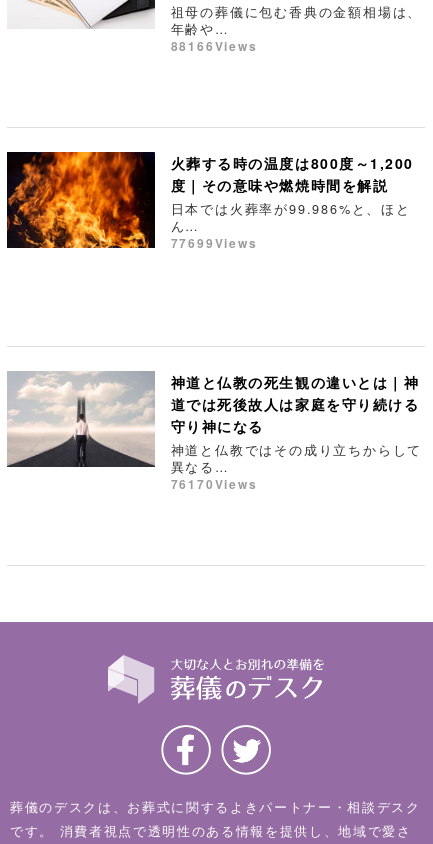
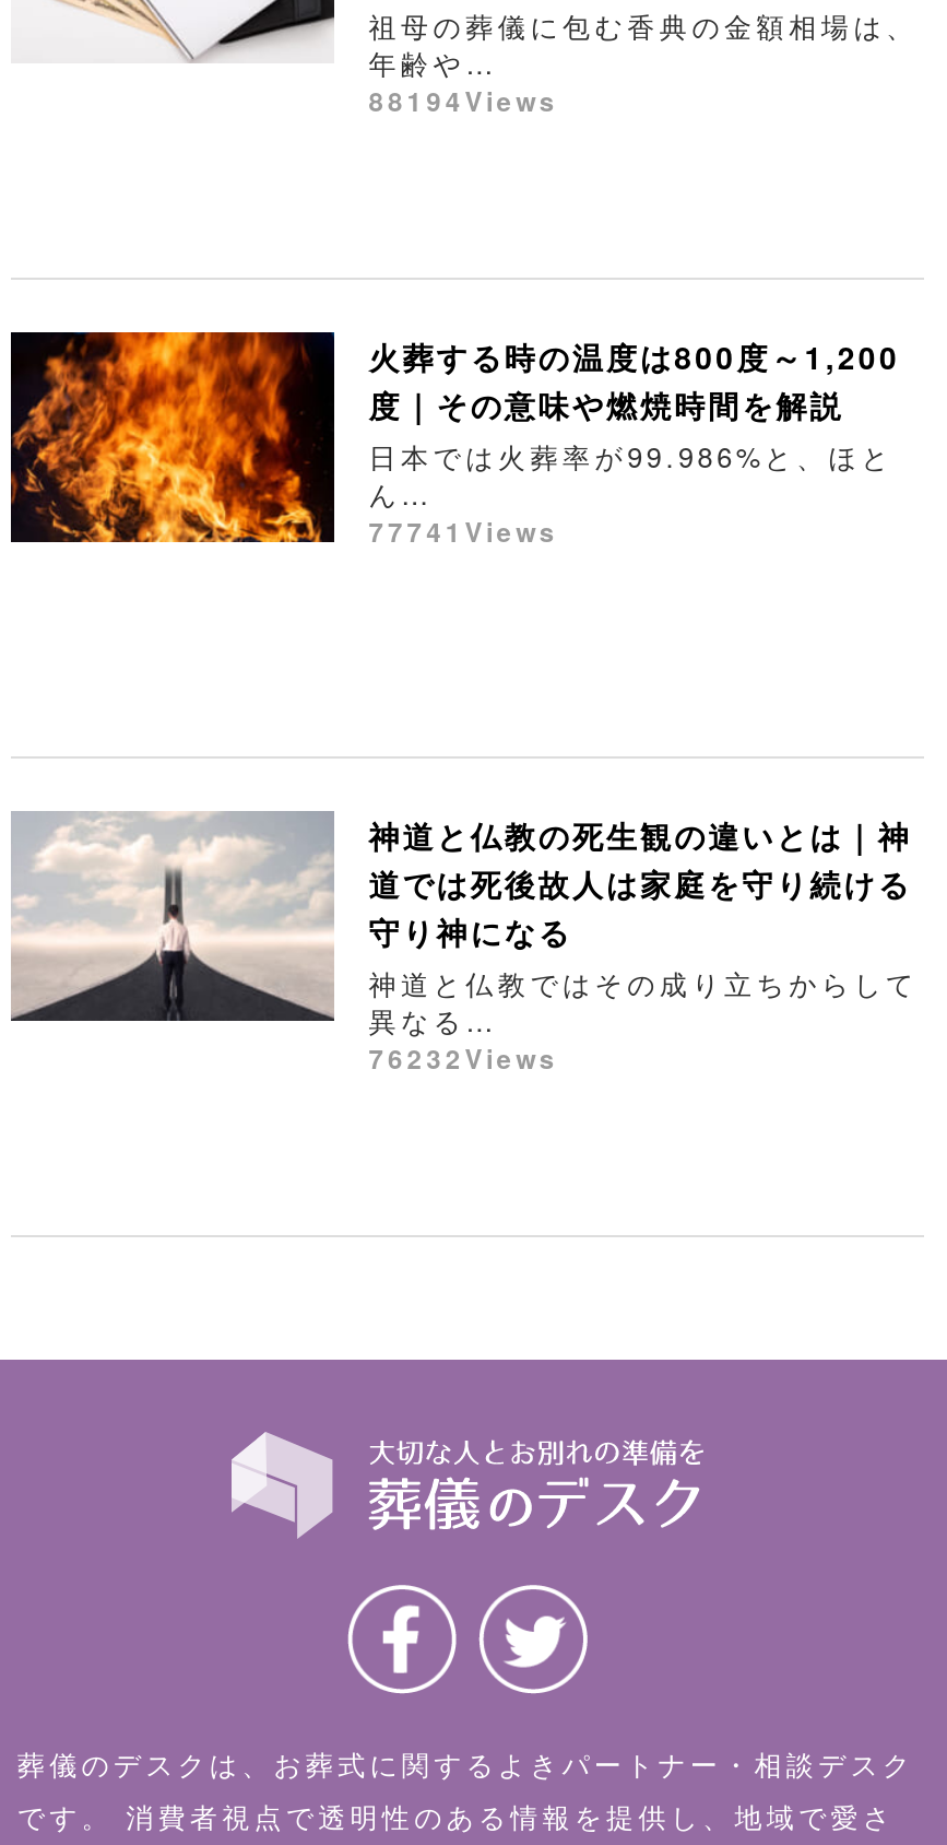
- 88166Views
+ 88194Views

- 77699Views
+ 77741Views

- 76170Views
+ 76232Views
